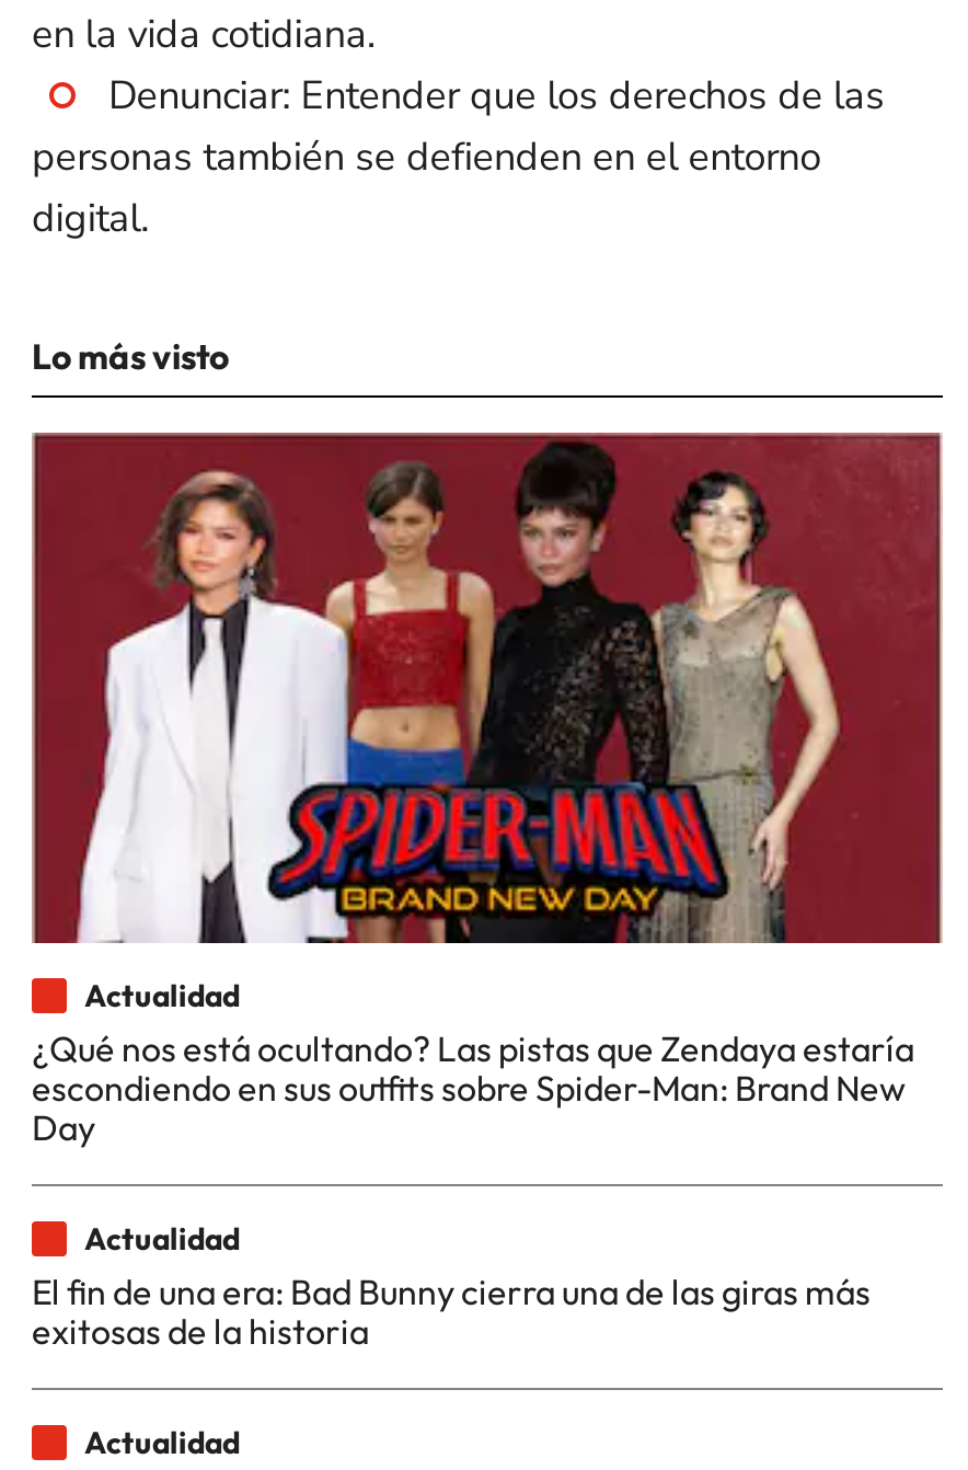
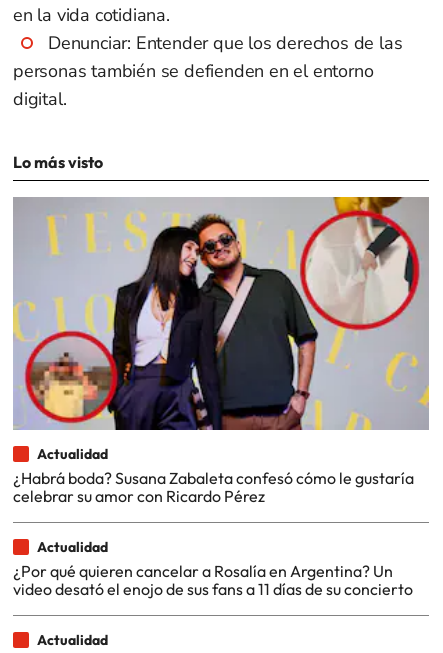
- [image]
- ¿Qué nos está ocultando? Las pistas que Zendaya estaría
- escondiendo en sus outfits sobre Spider-Man: Brand New
- Day
+ [image]
+ ¿Habrá boda? Susana Zabaleta confesó cómo le gustaría
+ celebrar su amor con Ricardo Pérez

- El fin de una era: Bad Bunny cierra una de las giras más
- exitosas de la historia
+ ¿Por qué quieren cancelar a Rosalía en Argentina? Un
+ video desató el enojo de sus fans a 11 días de su concierto
